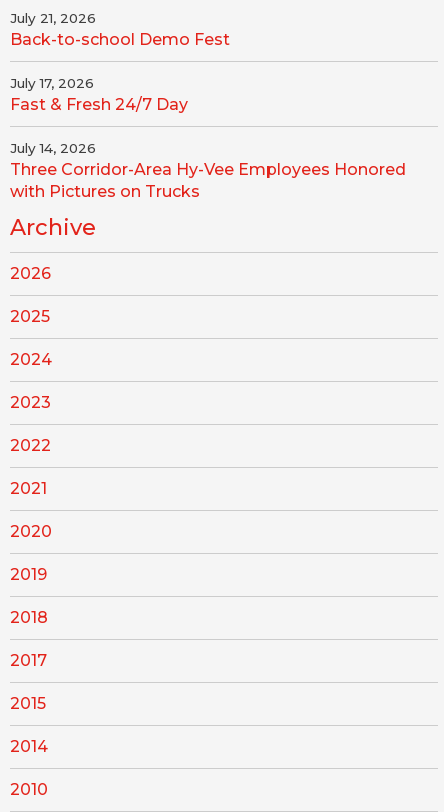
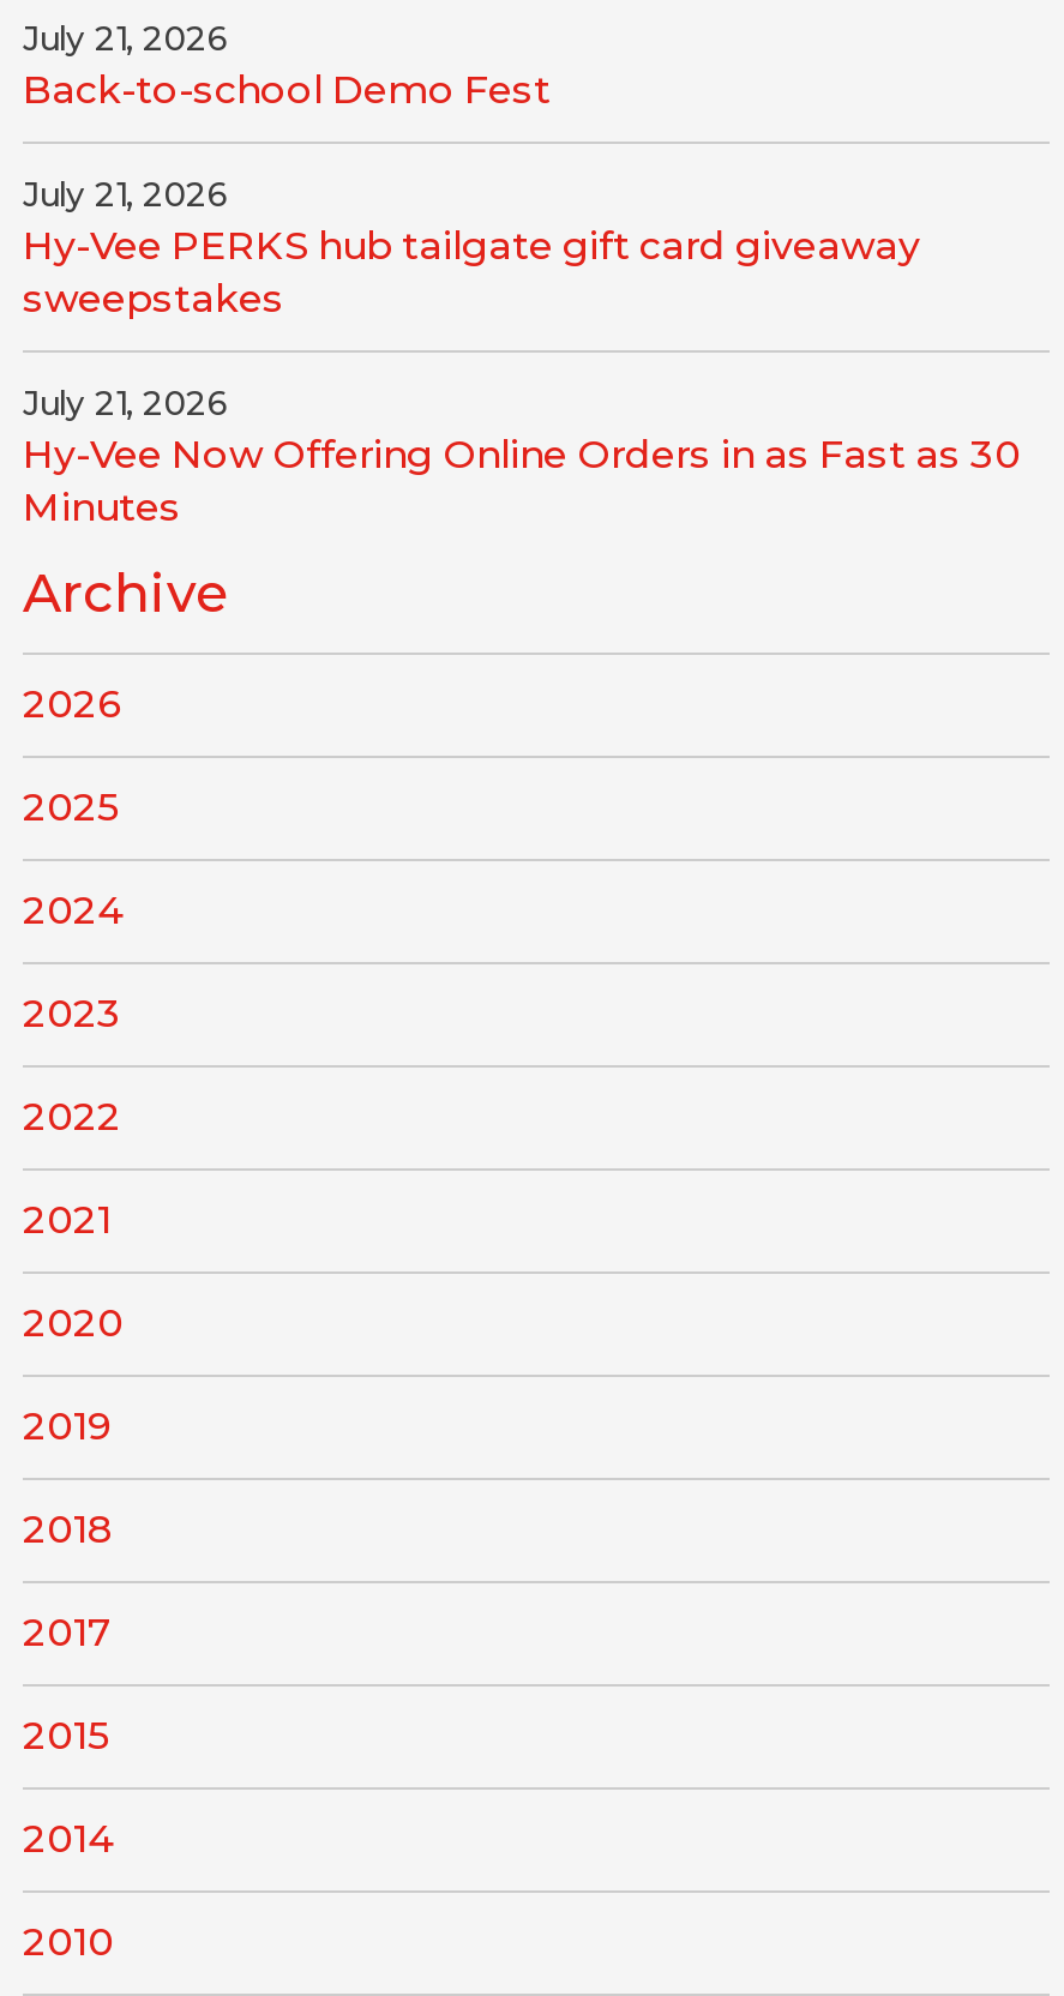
- July 17, 2026
- Fast & Fresh 24/7 Day
+ July 21, 2026
+ Hy-Vee PERKS hub tailgate gift card giveaway
+ sweepstakes

- July 14, 2026
- Three Corridor-Area Hy-Vee Employees Honored
- with Pictures on Trucks
+ July 21, 2026
+ Hy-Vee Now Offering Online Orders in as Fast as 30
+ Minutes
